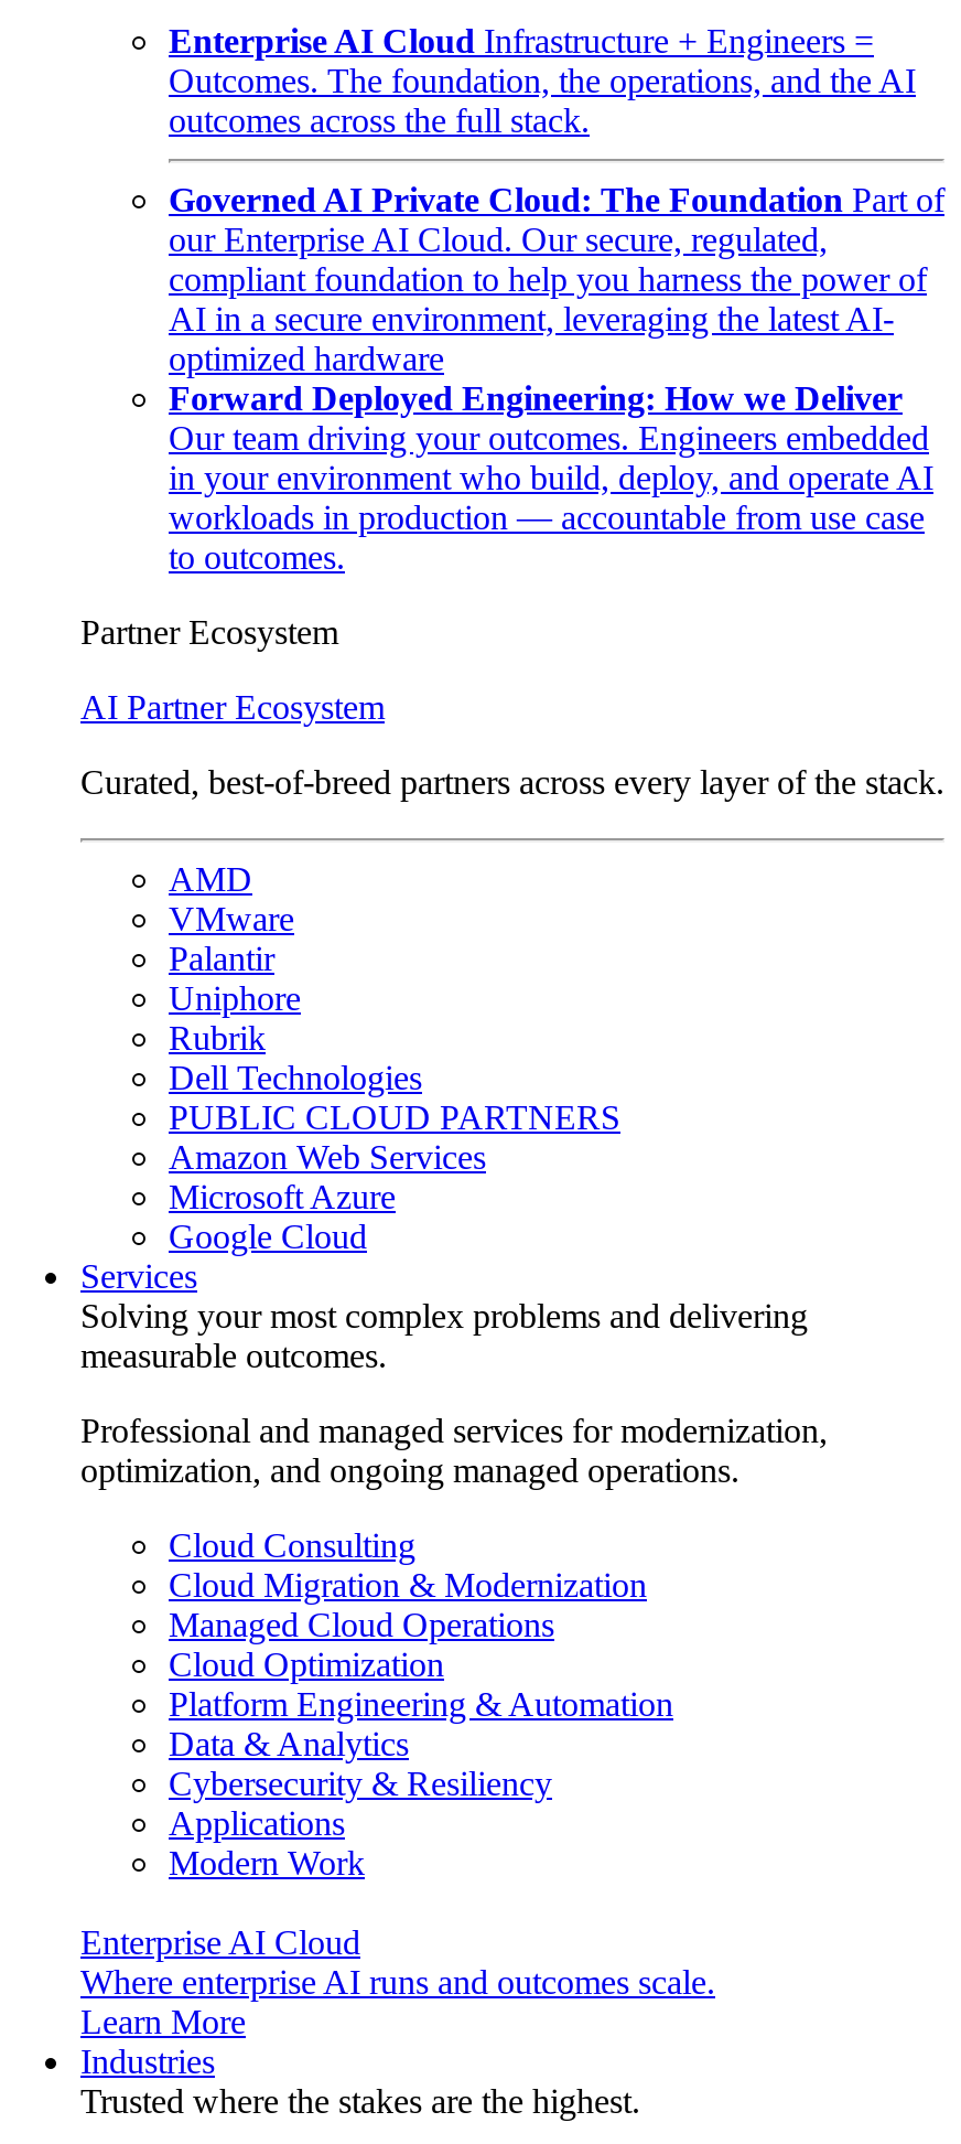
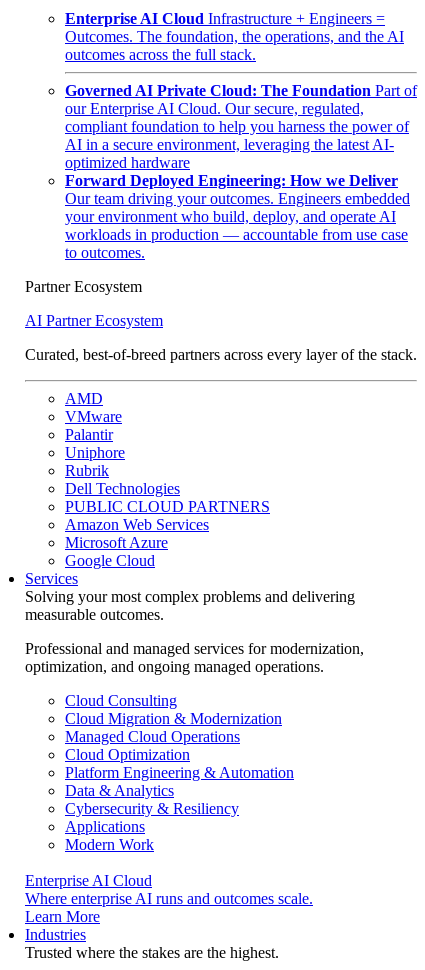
- in your environment who build, deploy, and operate AI
+ your environment who build, deploy, and operate AI
